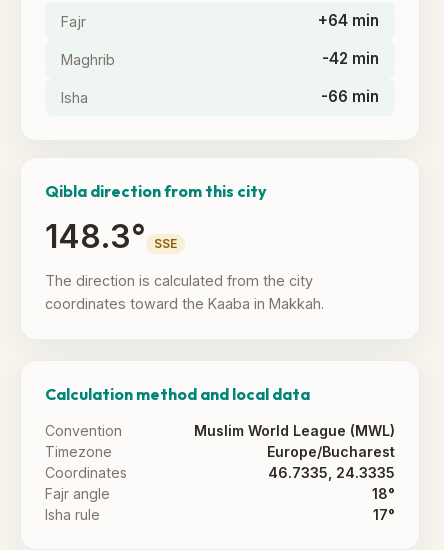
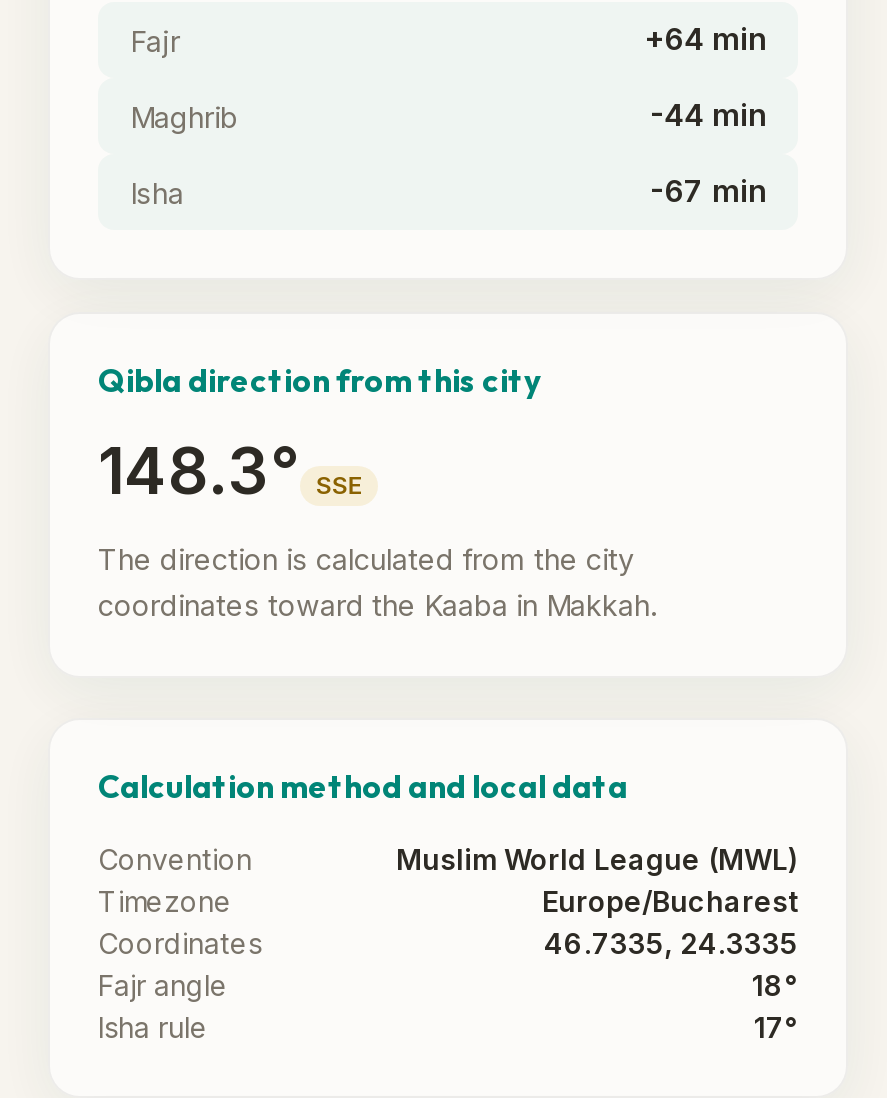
- -42 min
+ -44 min

- -66 min
+ -67 min
